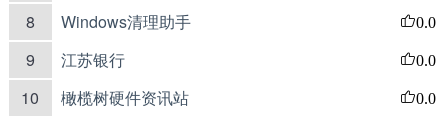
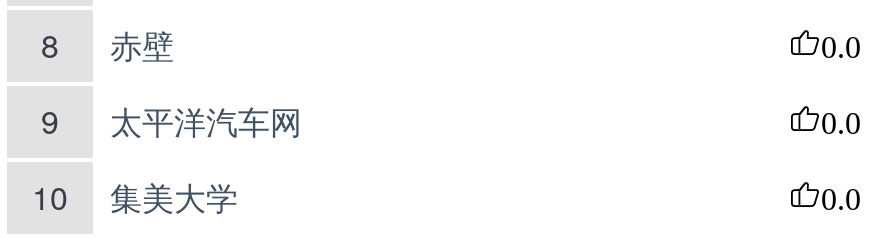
- Windows清理助手
+ 赤壁

- 江苏银行
+ 太平洋汽车网

- 橄榄树硬件资讯站
+ 集美大学
